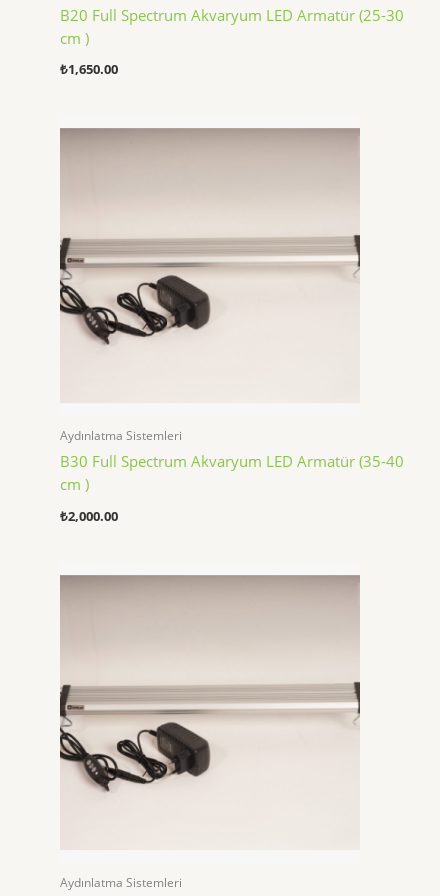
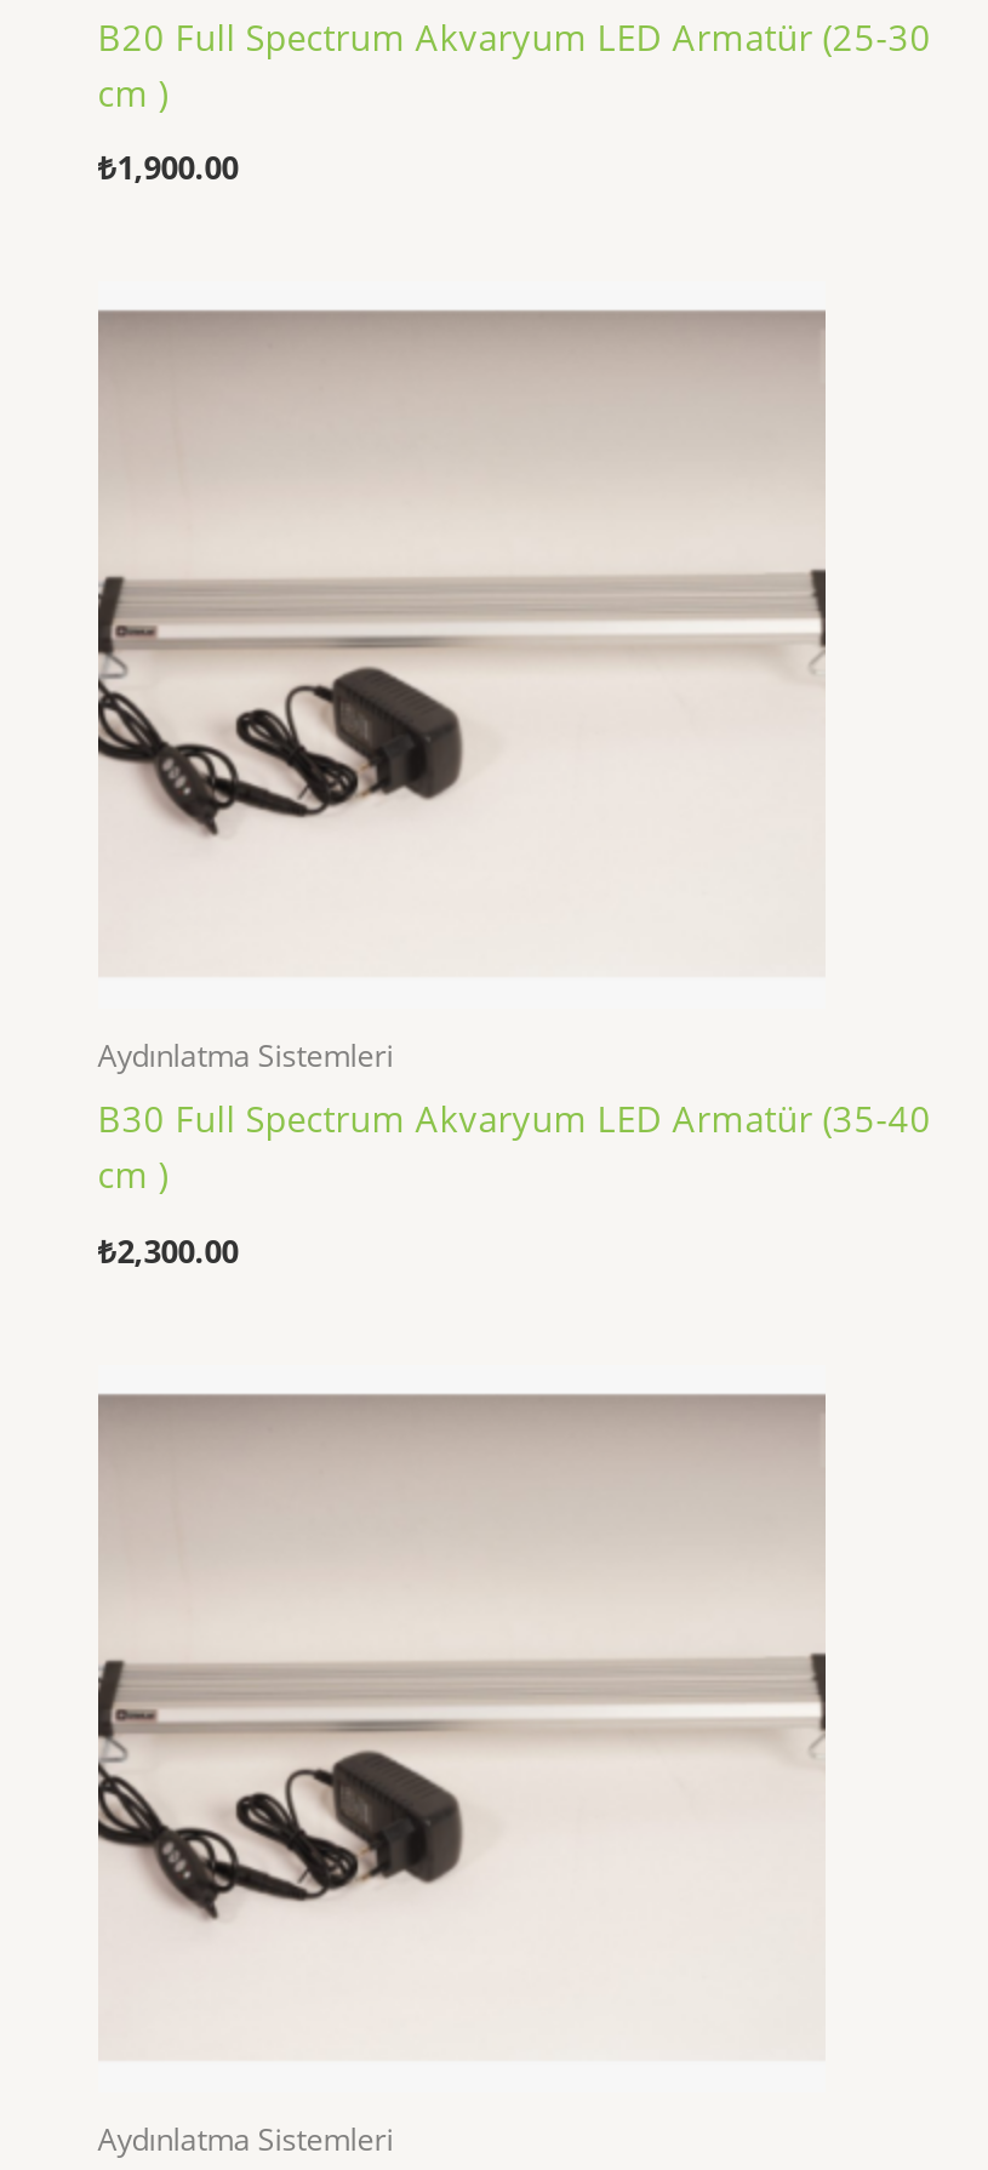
- ₺1,650.00
+ ₺1,900.00

- ₺2,000.00
+ ₺2,300.00
